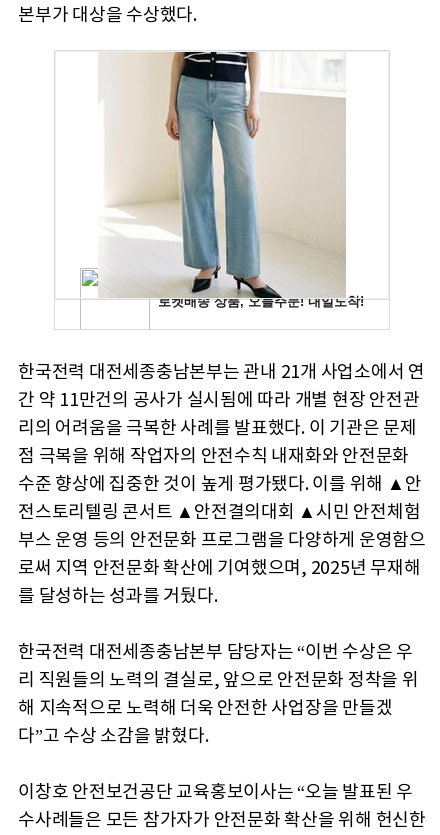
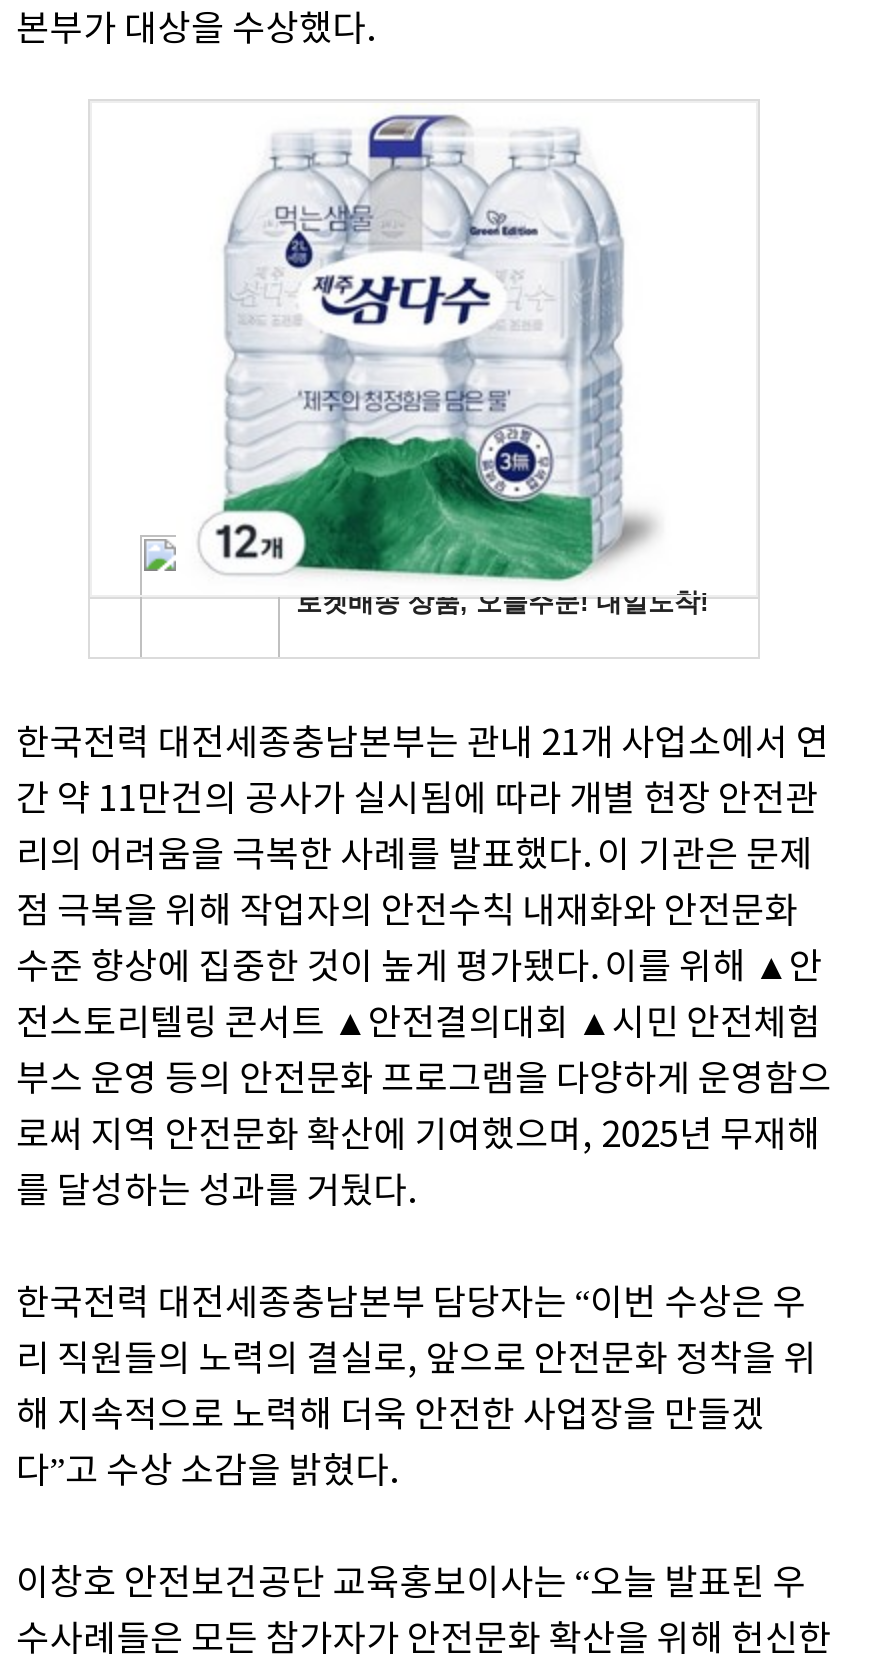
- [image]
+ [image]
